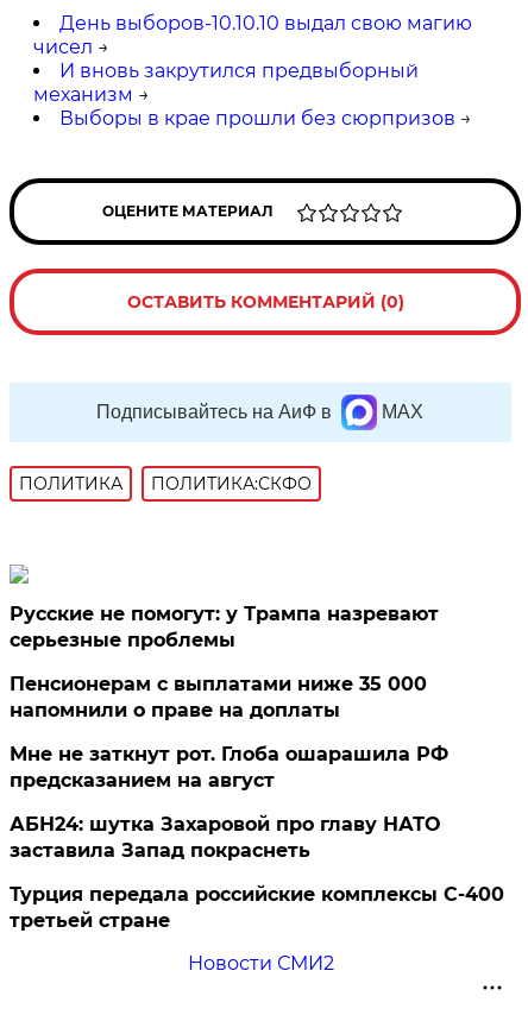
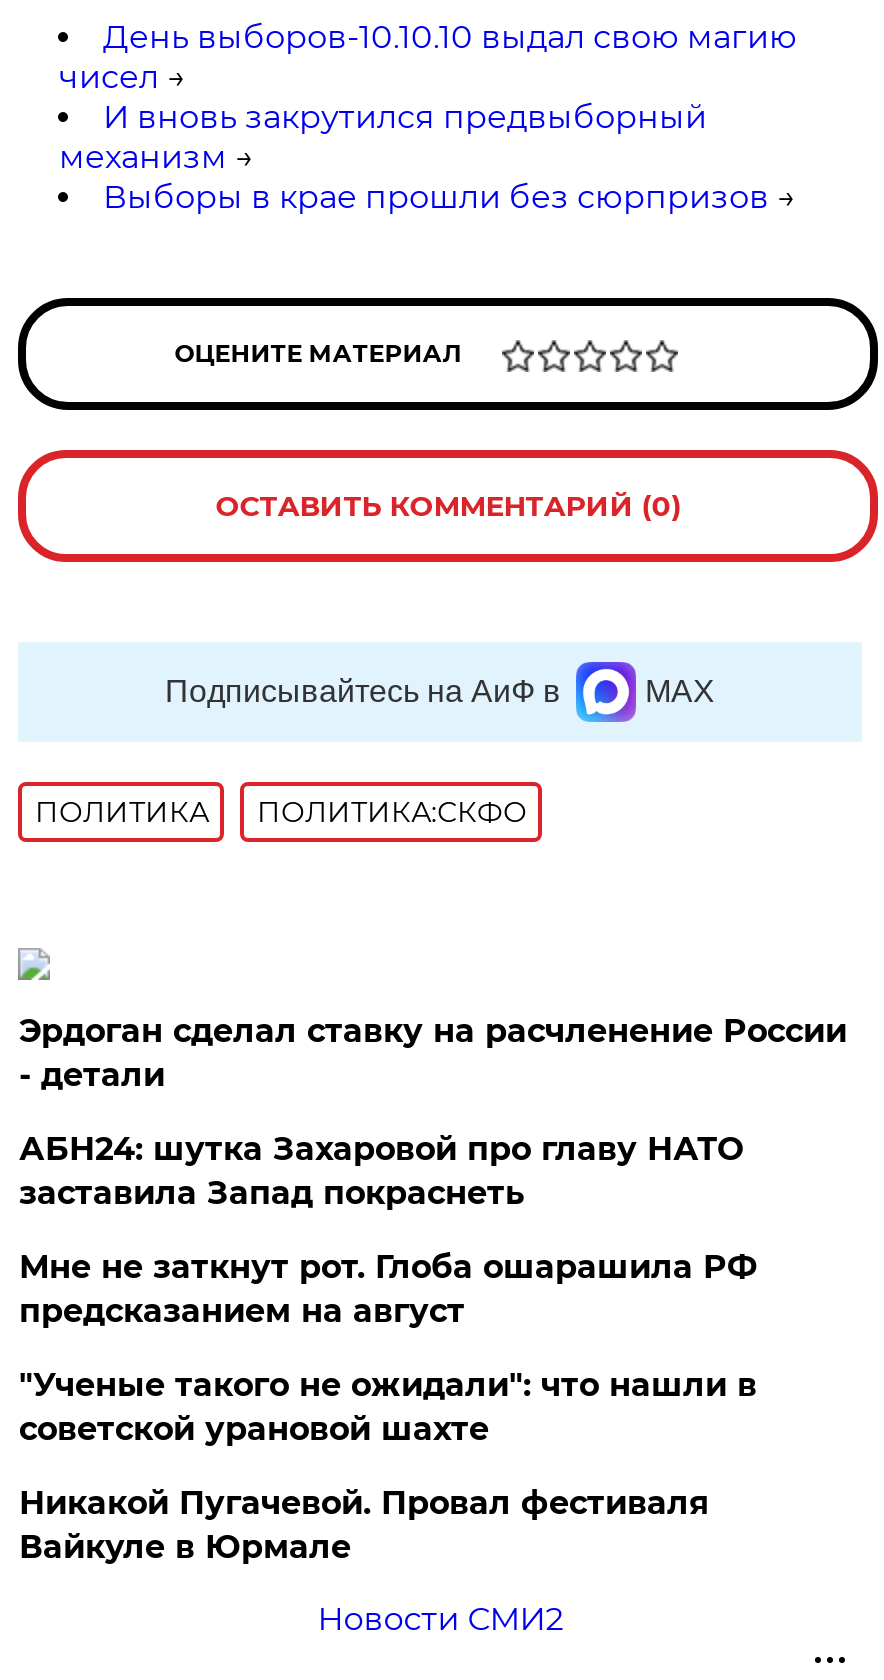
- Русские не помогут: у Трампа назревают
- серьезные проблемы
+ Эрдоган сделал ставку на расчленение России
+ - детали

- Пенсионерам с выплатами ниже 35 000
- напомнили о праве на доплаты

+ "Ученые такого не ожидали": что нашли в
+ советской урановой шахте

moved up: АБН24: шутка Захаровой про главу НАТО | заставила Запад покраснеть

- Турция передала российские комплексы С-400
- третьей стране
+ Никакой Пугачевой. Провал фестиваля
+ Вайкуле в Юрмале
